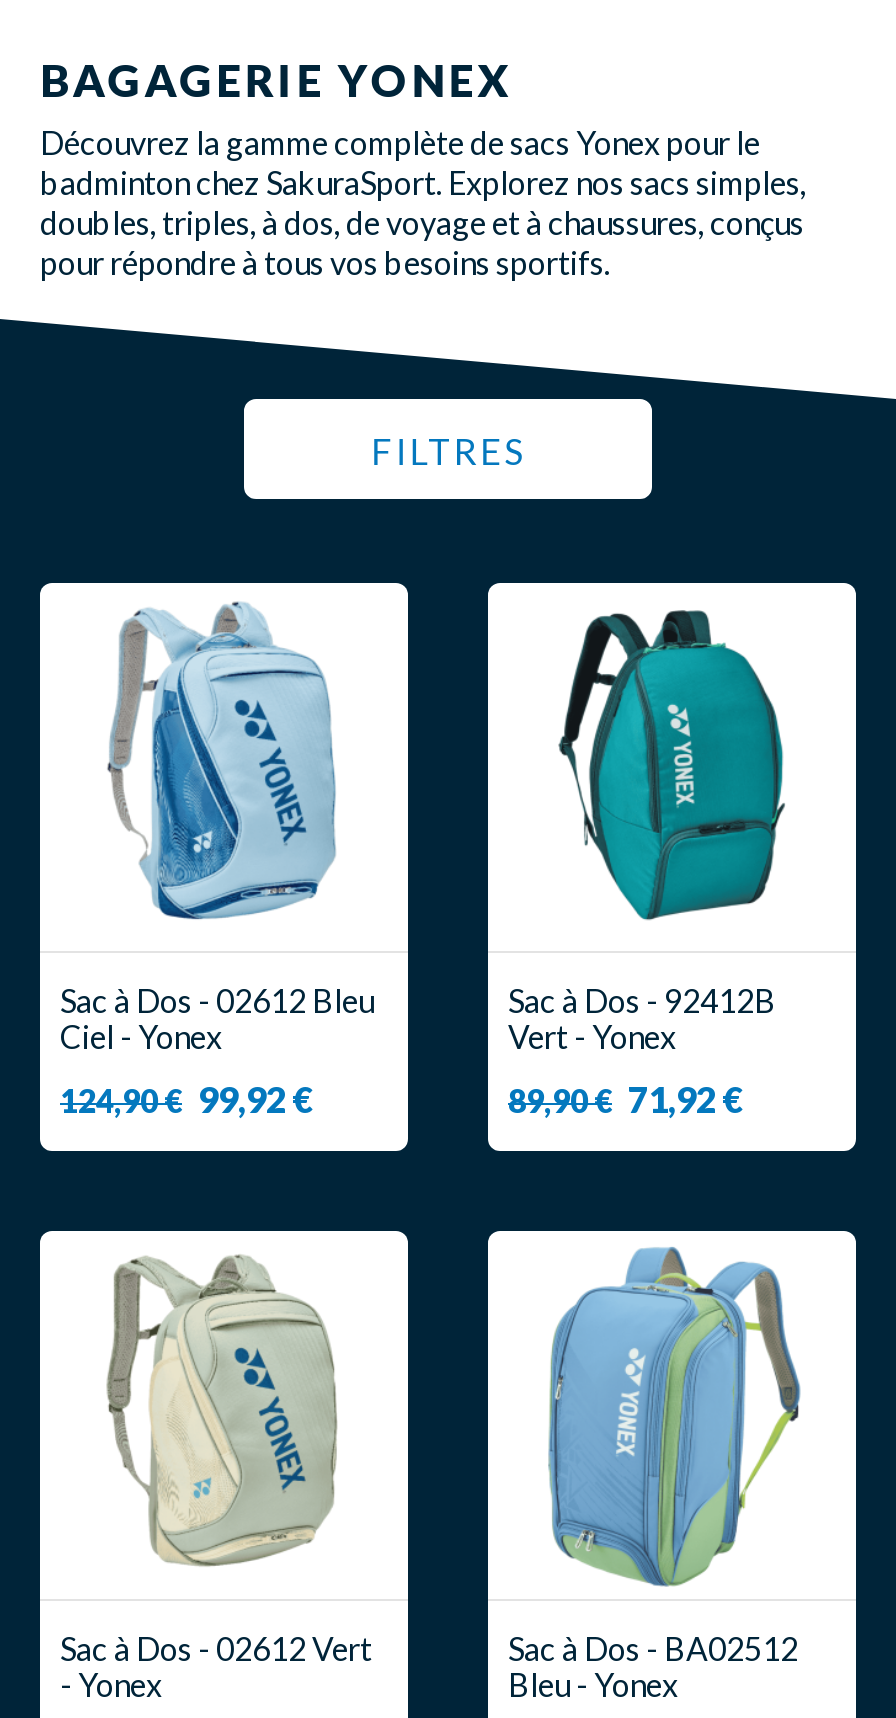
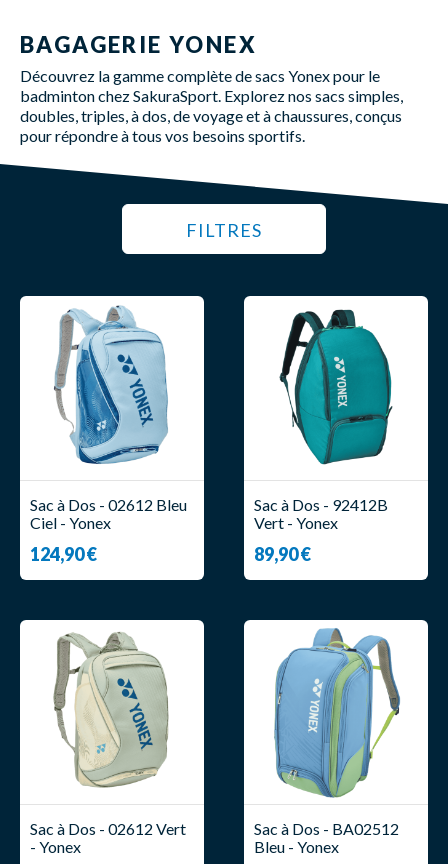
- 124,90 € 99,92 €
+ 124,90 €

- 89,90 € 71,92 €
+ 89,90 €
